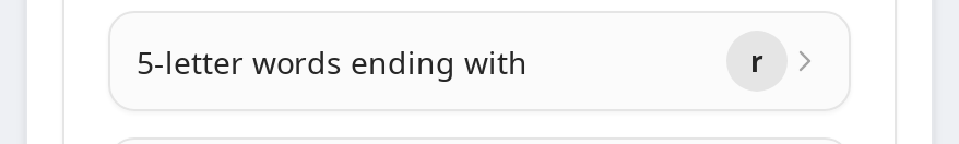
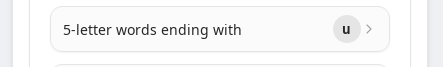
- r
+ u
